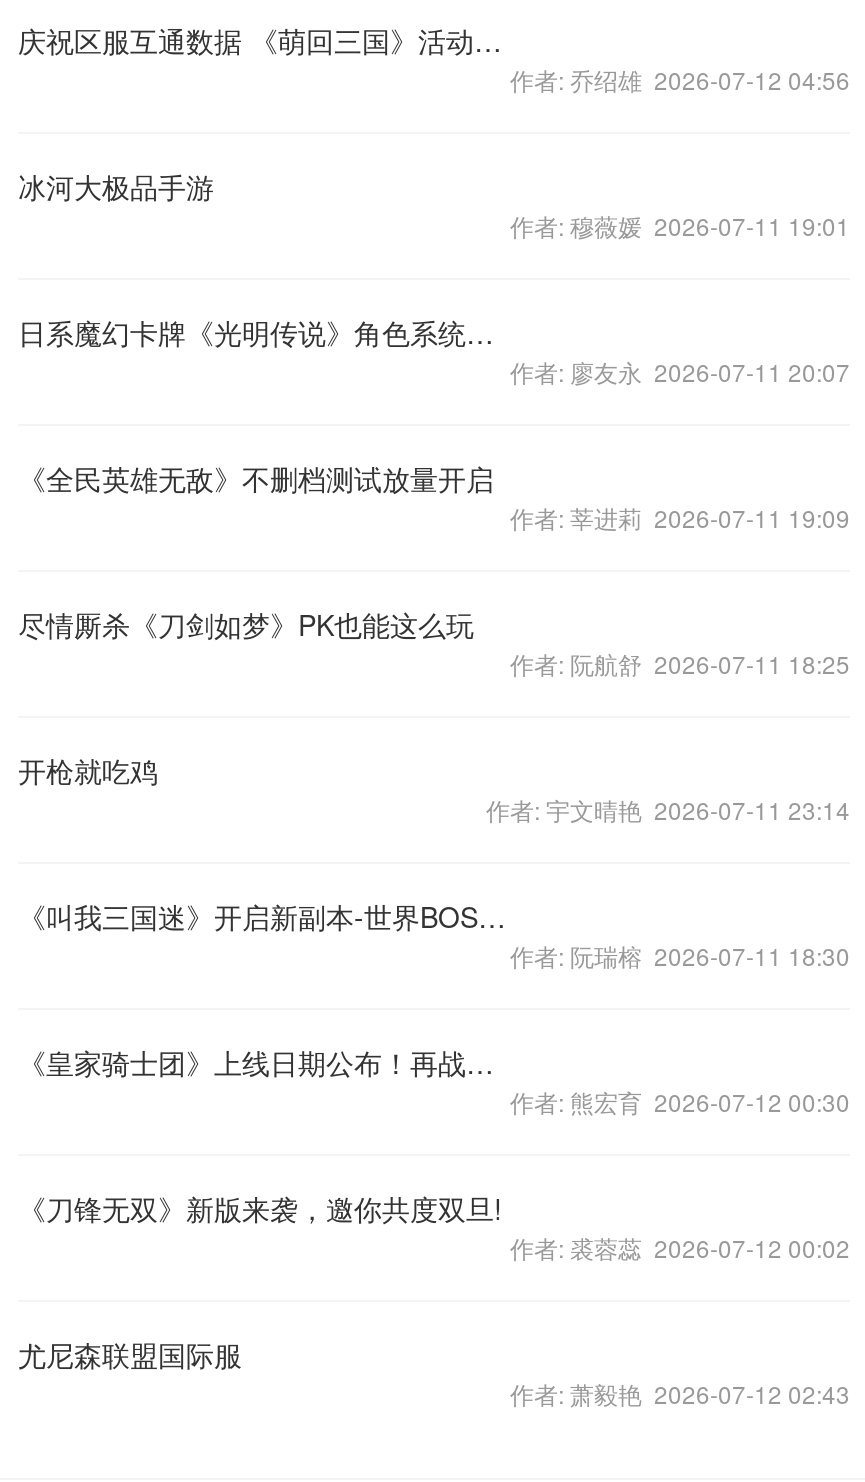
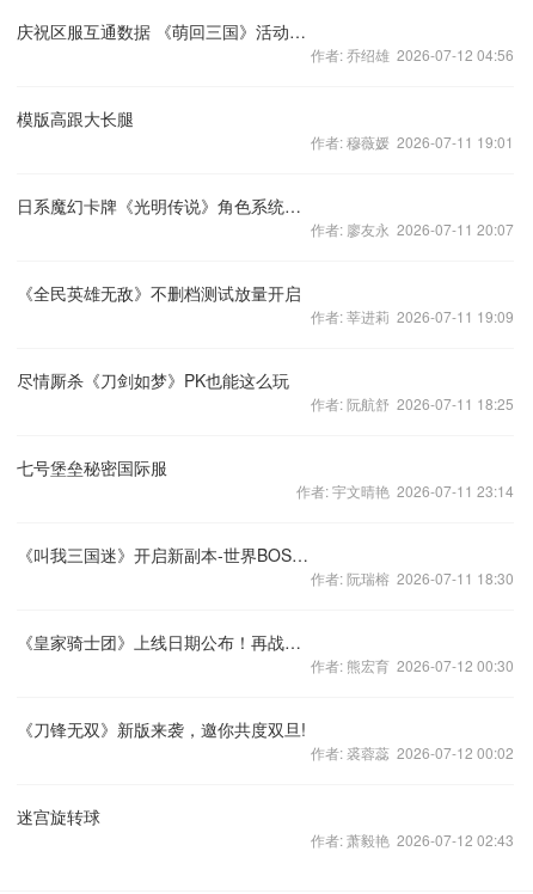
- 冰河大极品手游
+ 模版高跟大长腿

- 开枪就吃鸡
+ 七号堡垒秘密国际服

- 尤尼森联盟国际服
+ 迷宫旋转球
